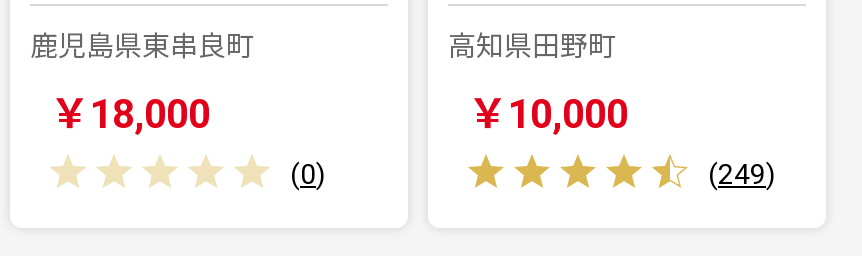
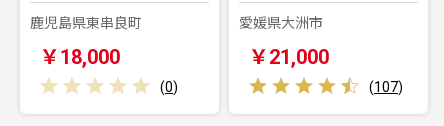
- 高知県田野町
+ 愛媛県大洲市

- ￥10,000
- (249)
+ ￥21,000
+ (107)
